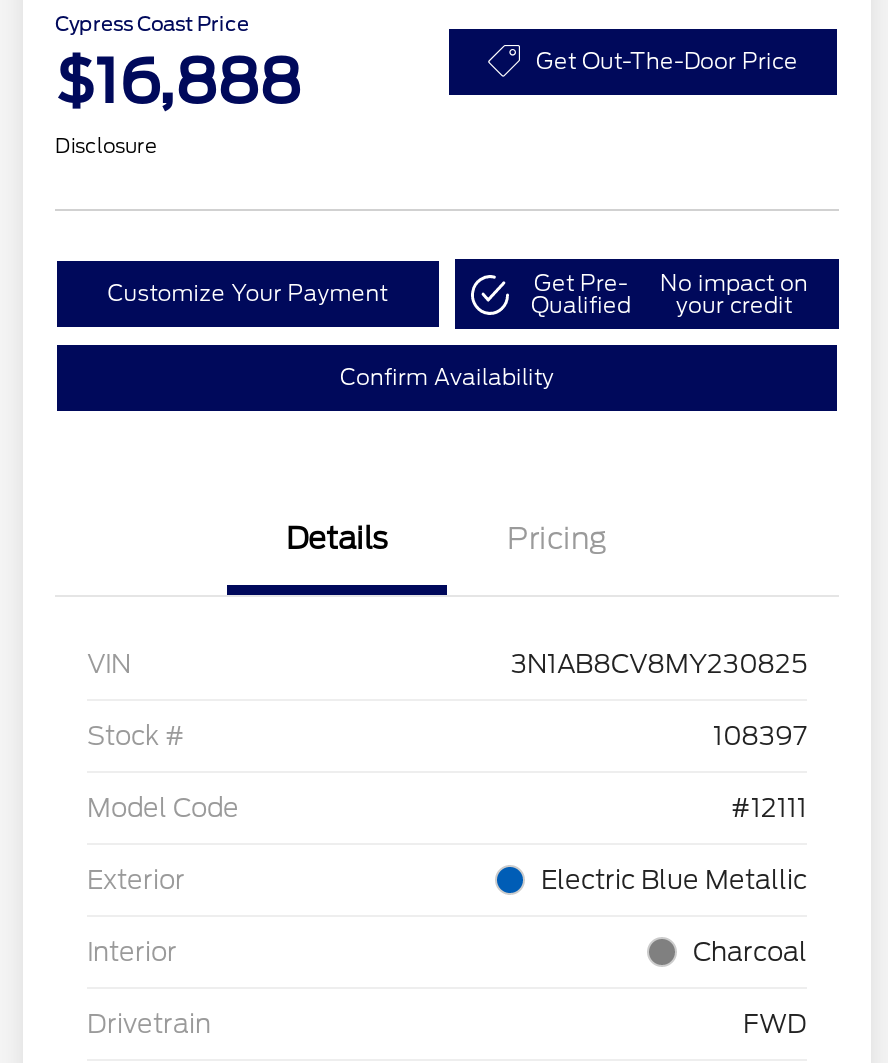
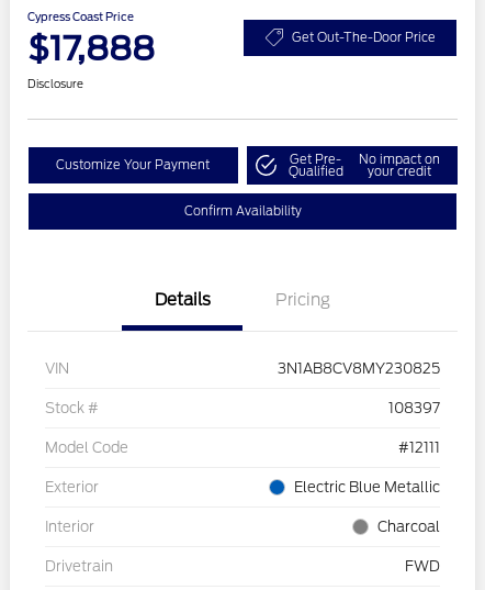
- $16,888
+ $17,888
